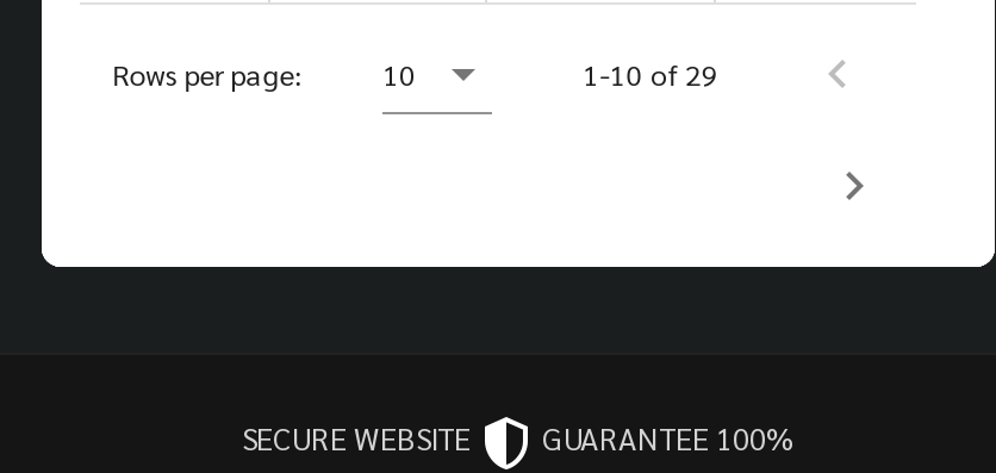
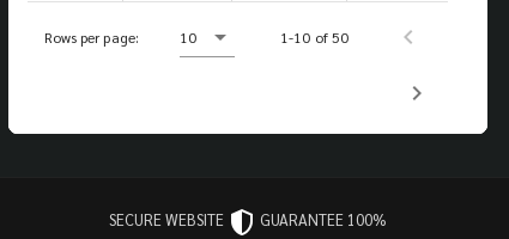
- 1-10 of 29
+ 1-10 of 50
